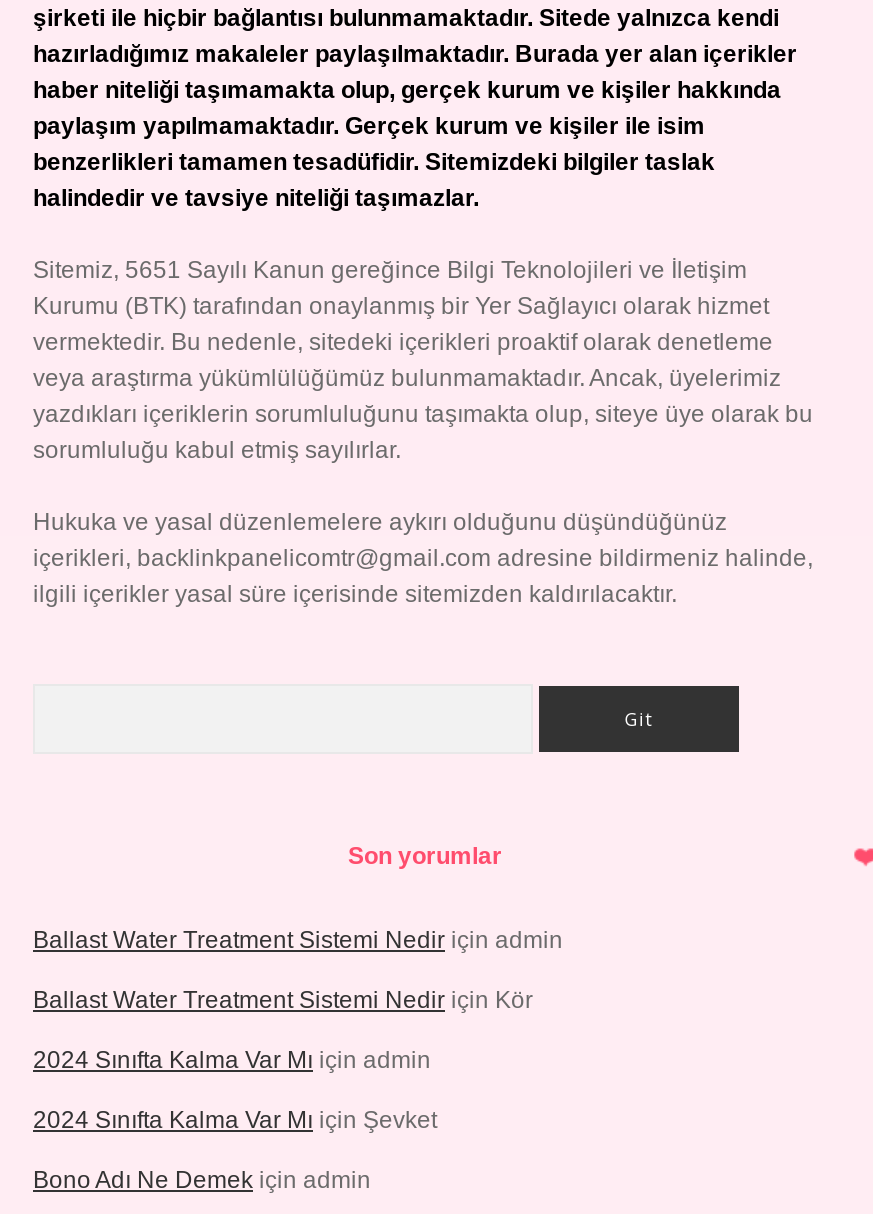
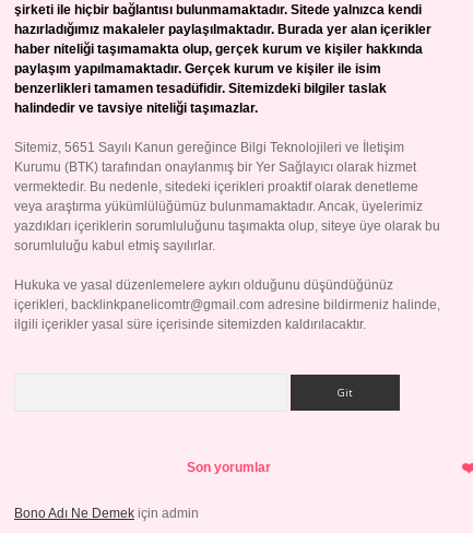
- Ballast Water Treatment Sistemi Nedir için admin
- Ballast Water Treatment Sistemi Nedir için Kör
- 2024 Sınıfta Kalma Var Mı için admin
- 2024 Sınıfta Kalma Var Mı için Şevket
